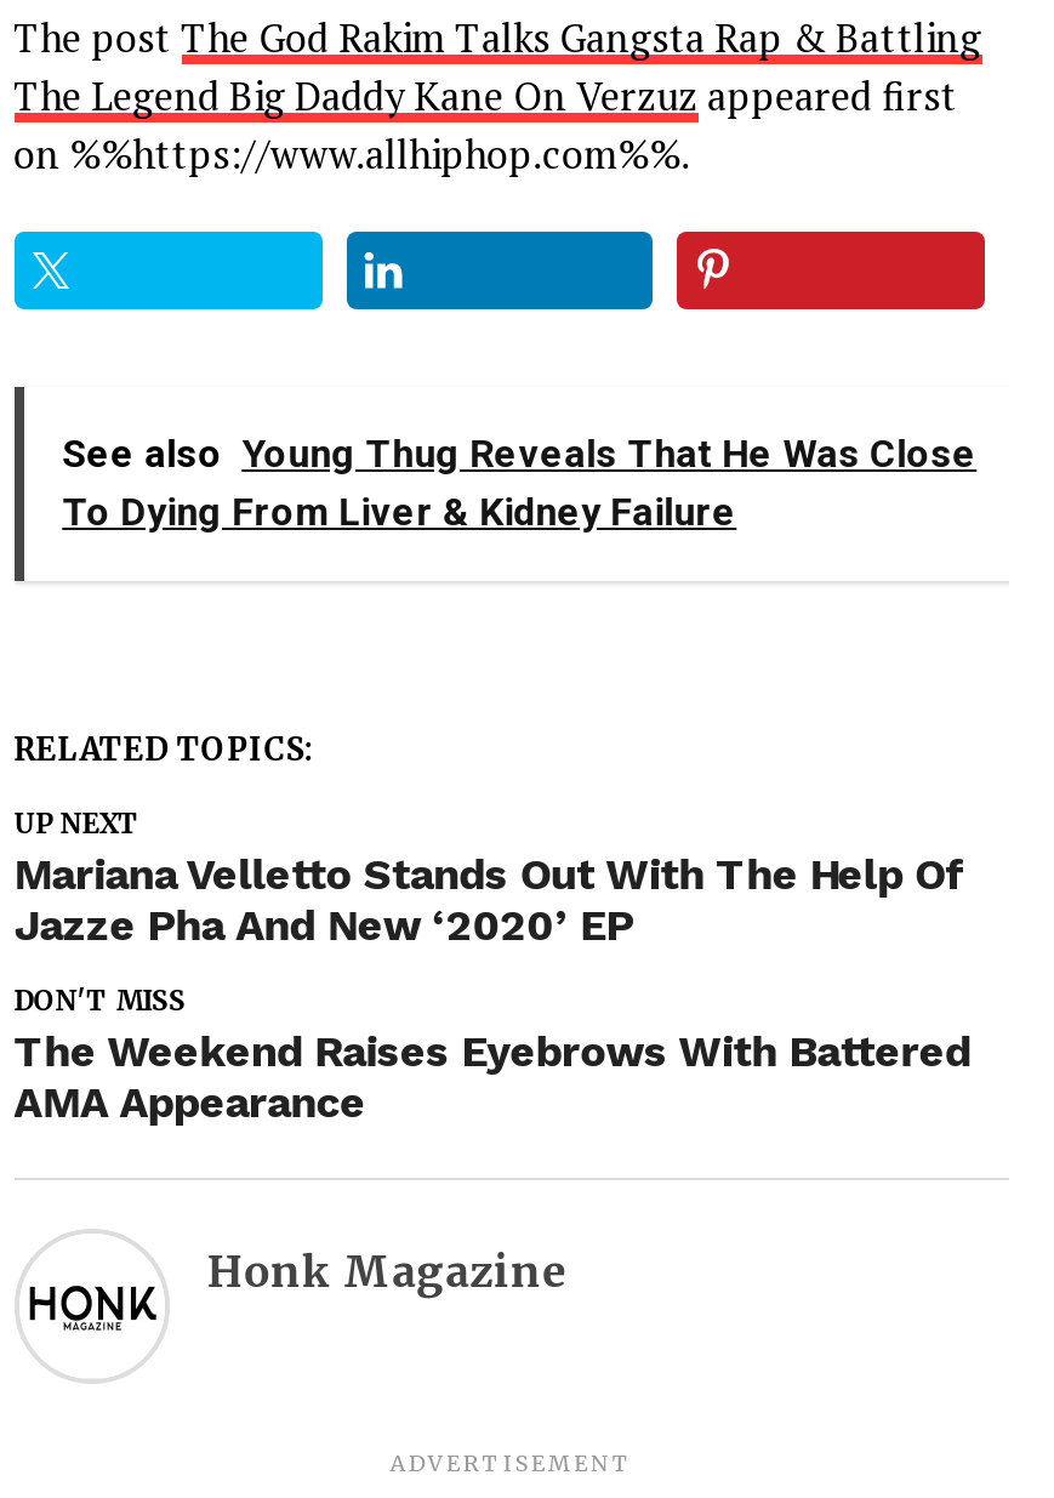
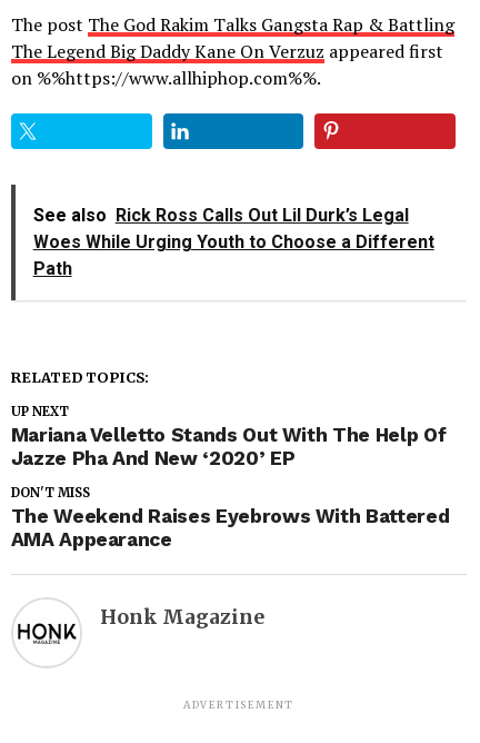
- See also Young Thug Reveals That He Was Close
- To Dying From Liver & Kidney Failure
+ See also Rick Ross Calls Out Lil Durk’s Legal
+ Woes While Urging Youth to Choose a Different
+ Path
